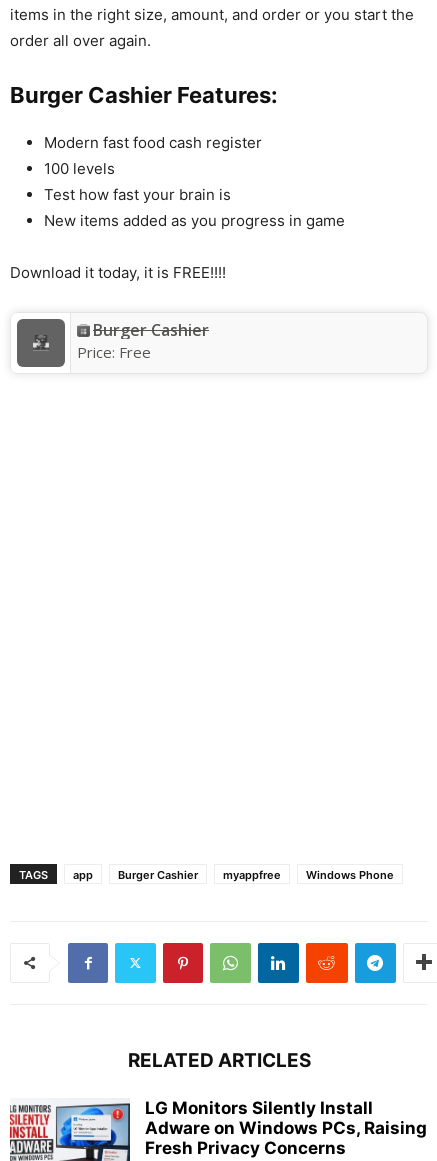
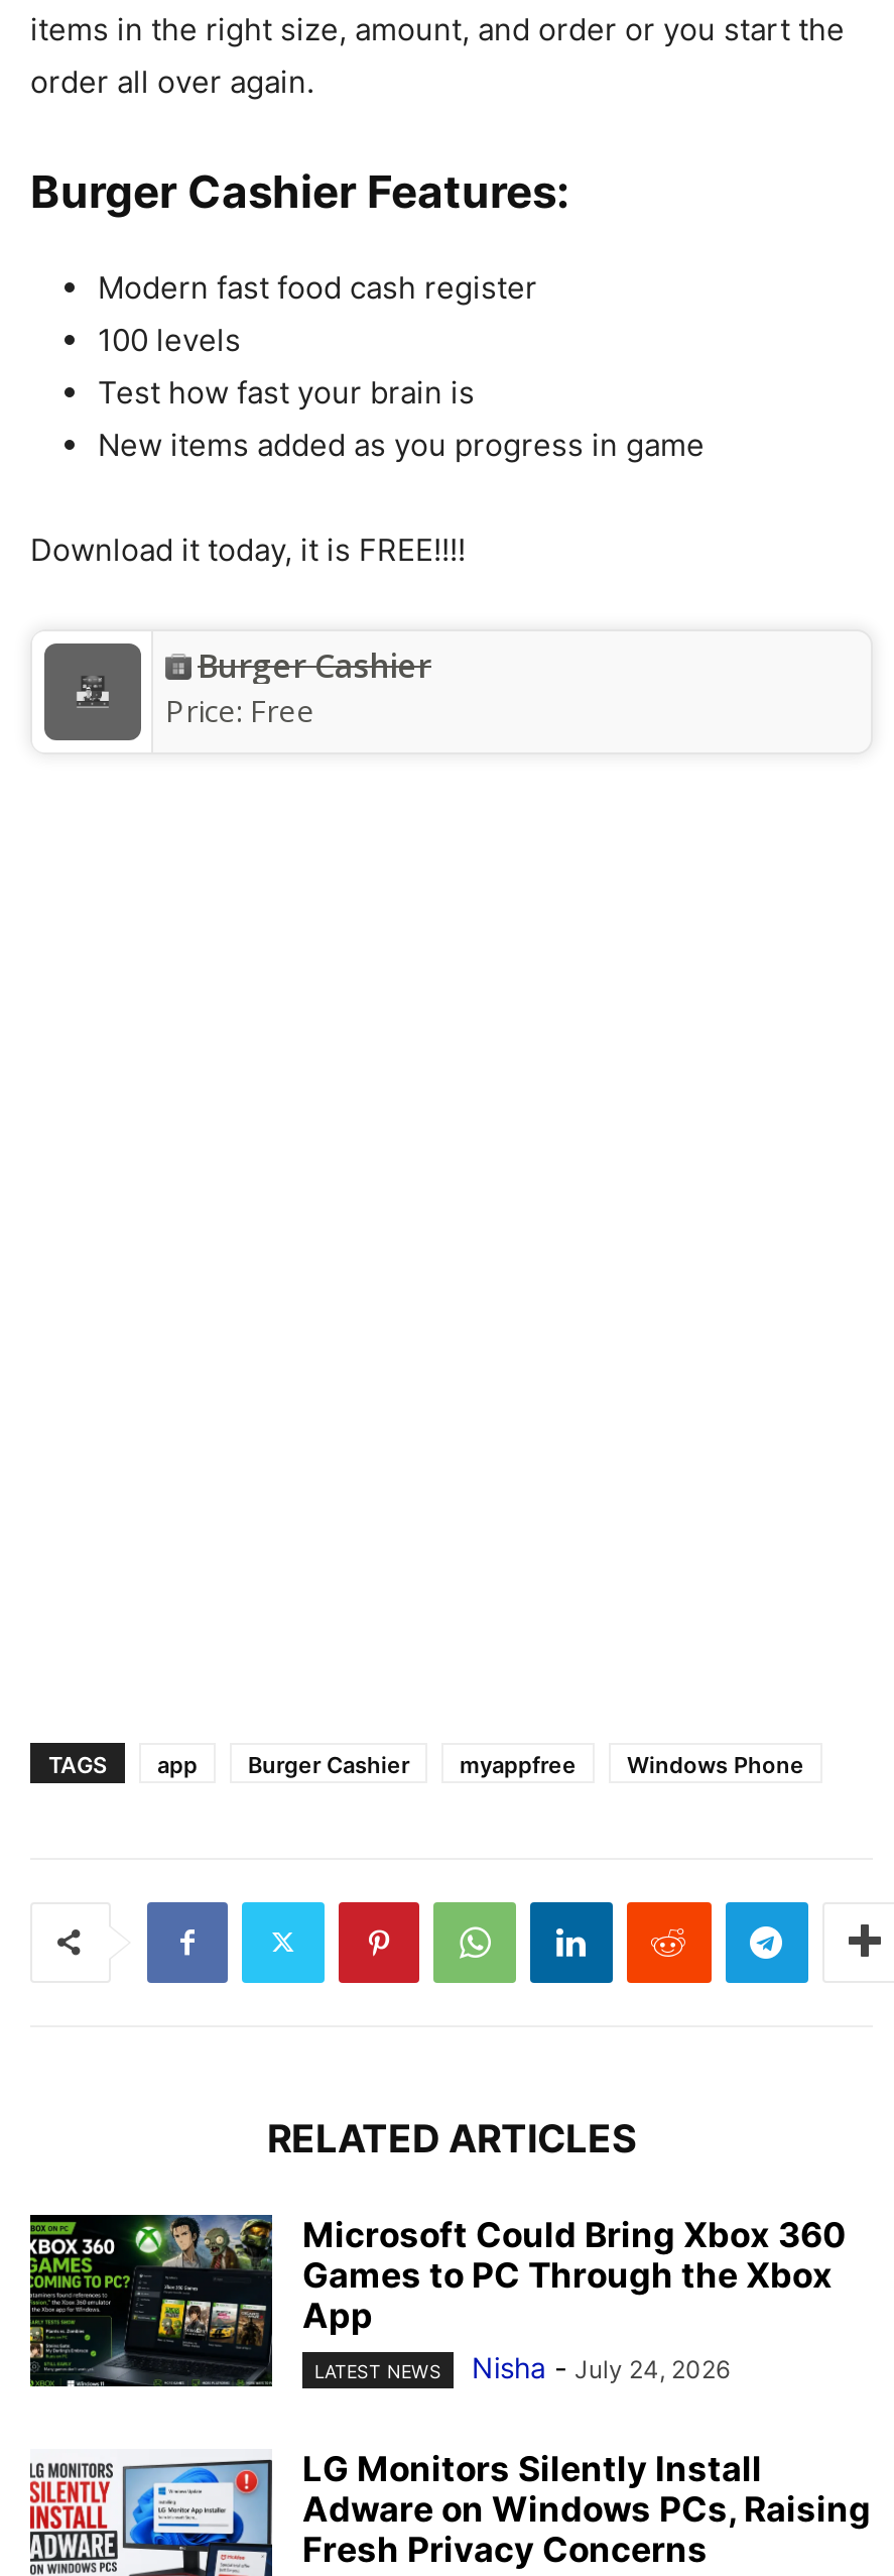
+ [image]
+ Microsoft Could Bring Xbox 360
+ Games to PC Through the Xbox
+ App
+ LATEST NEWS
+ Nisha - July 24, 2026
